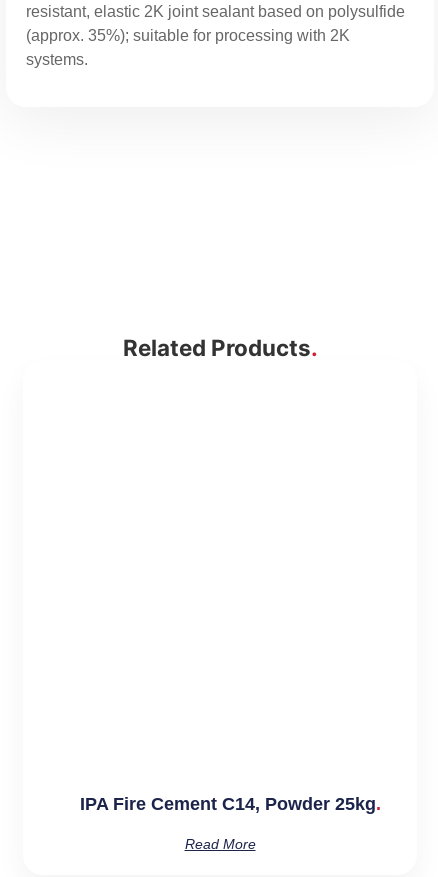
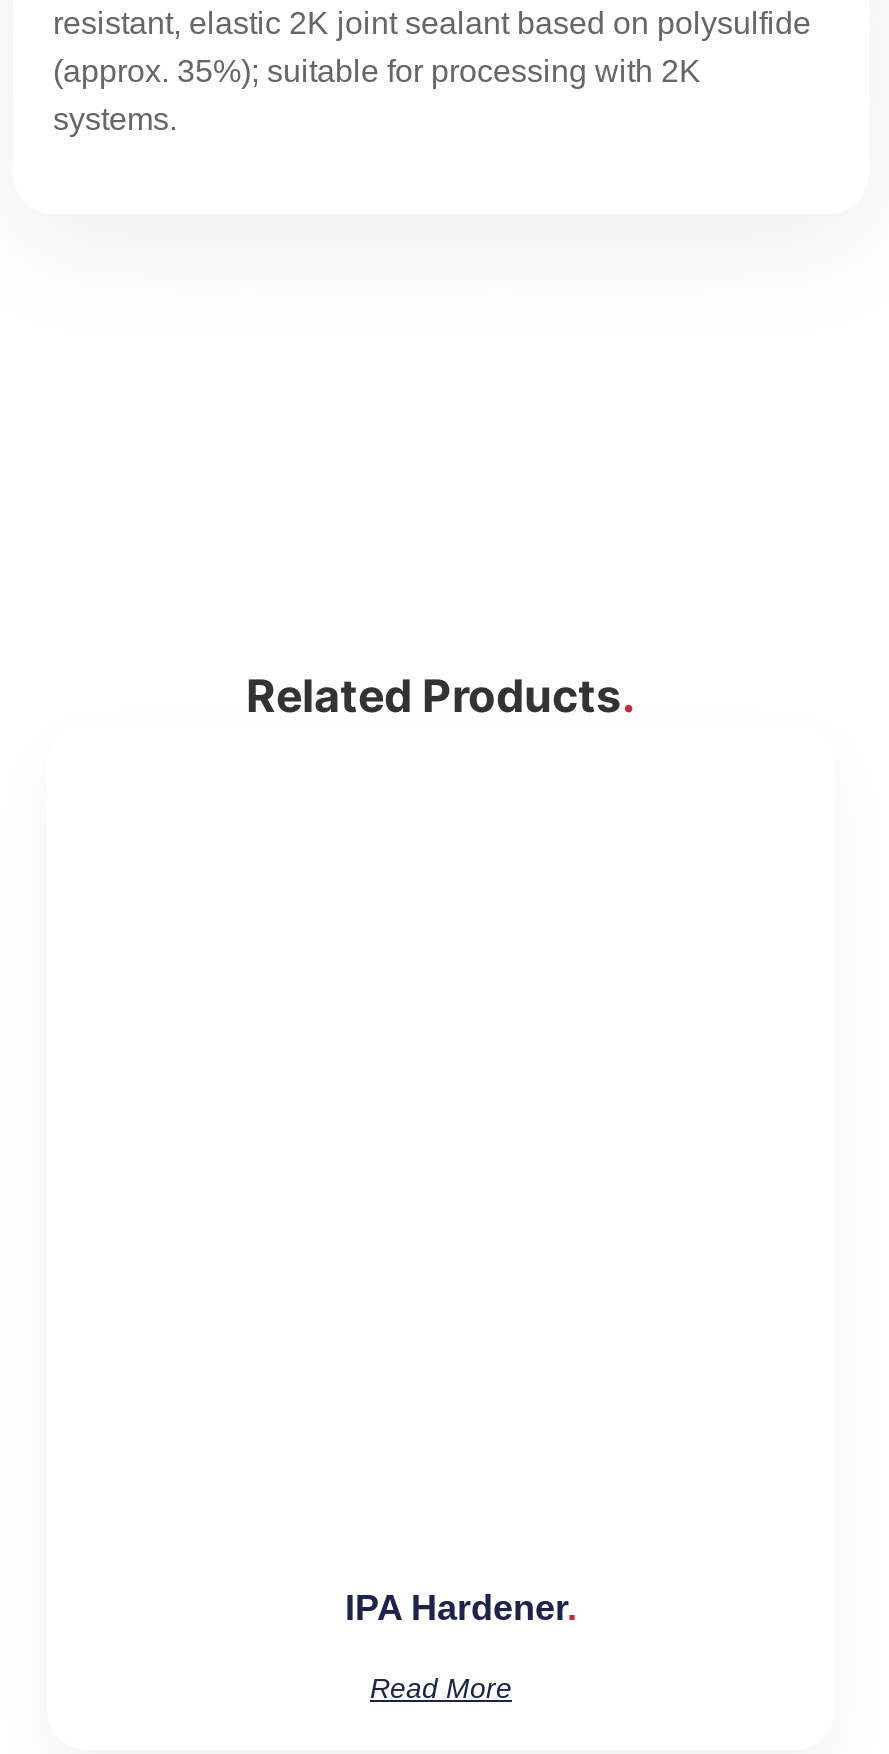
- IPA Fire Cement C14, Powder 25kg
+ IPA Hardener
